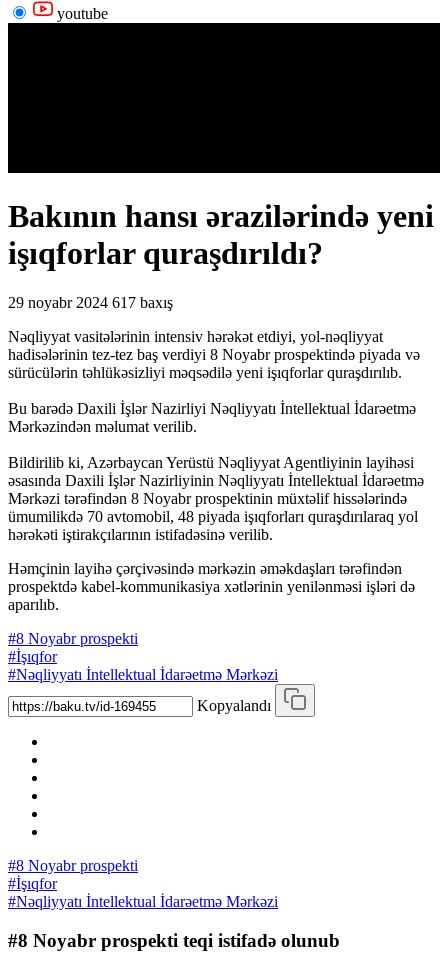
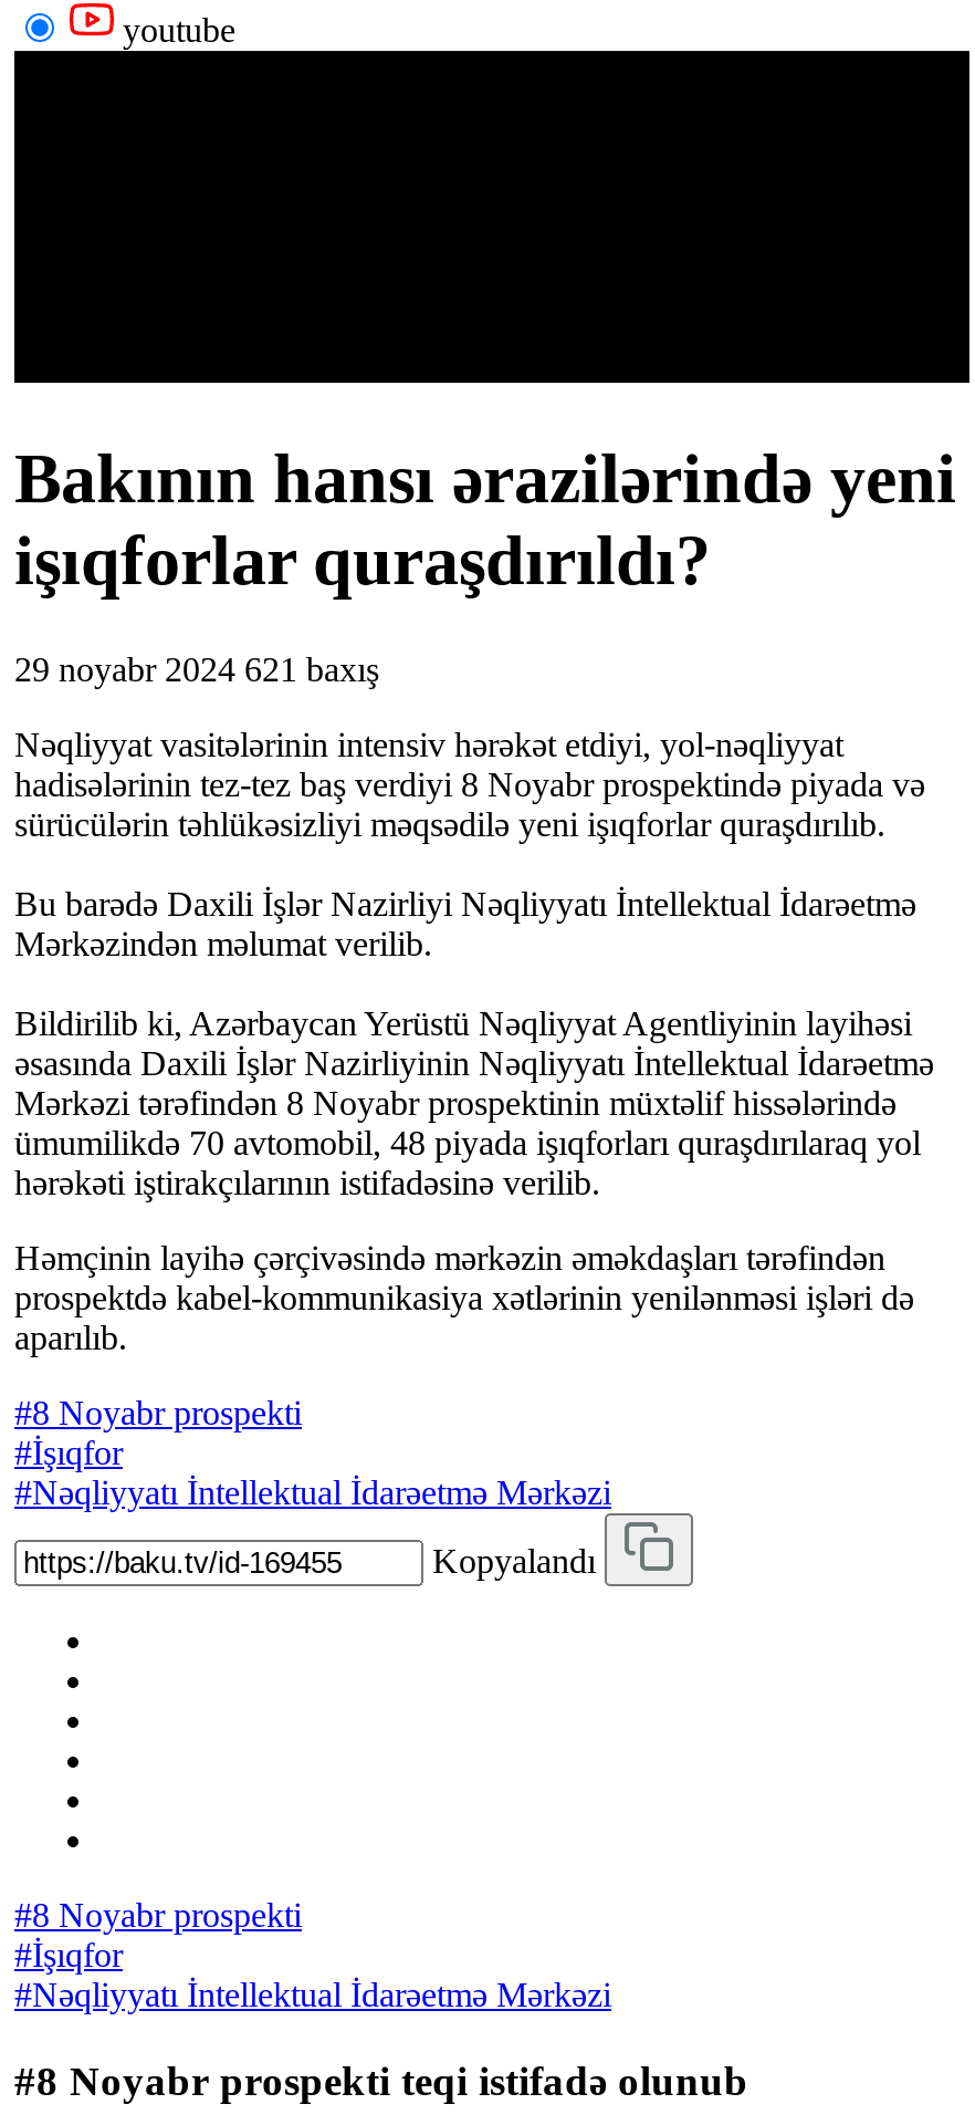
- 29 noyabr 2024 617 baxış
+ 29 noyabr 2024 621 baxış
